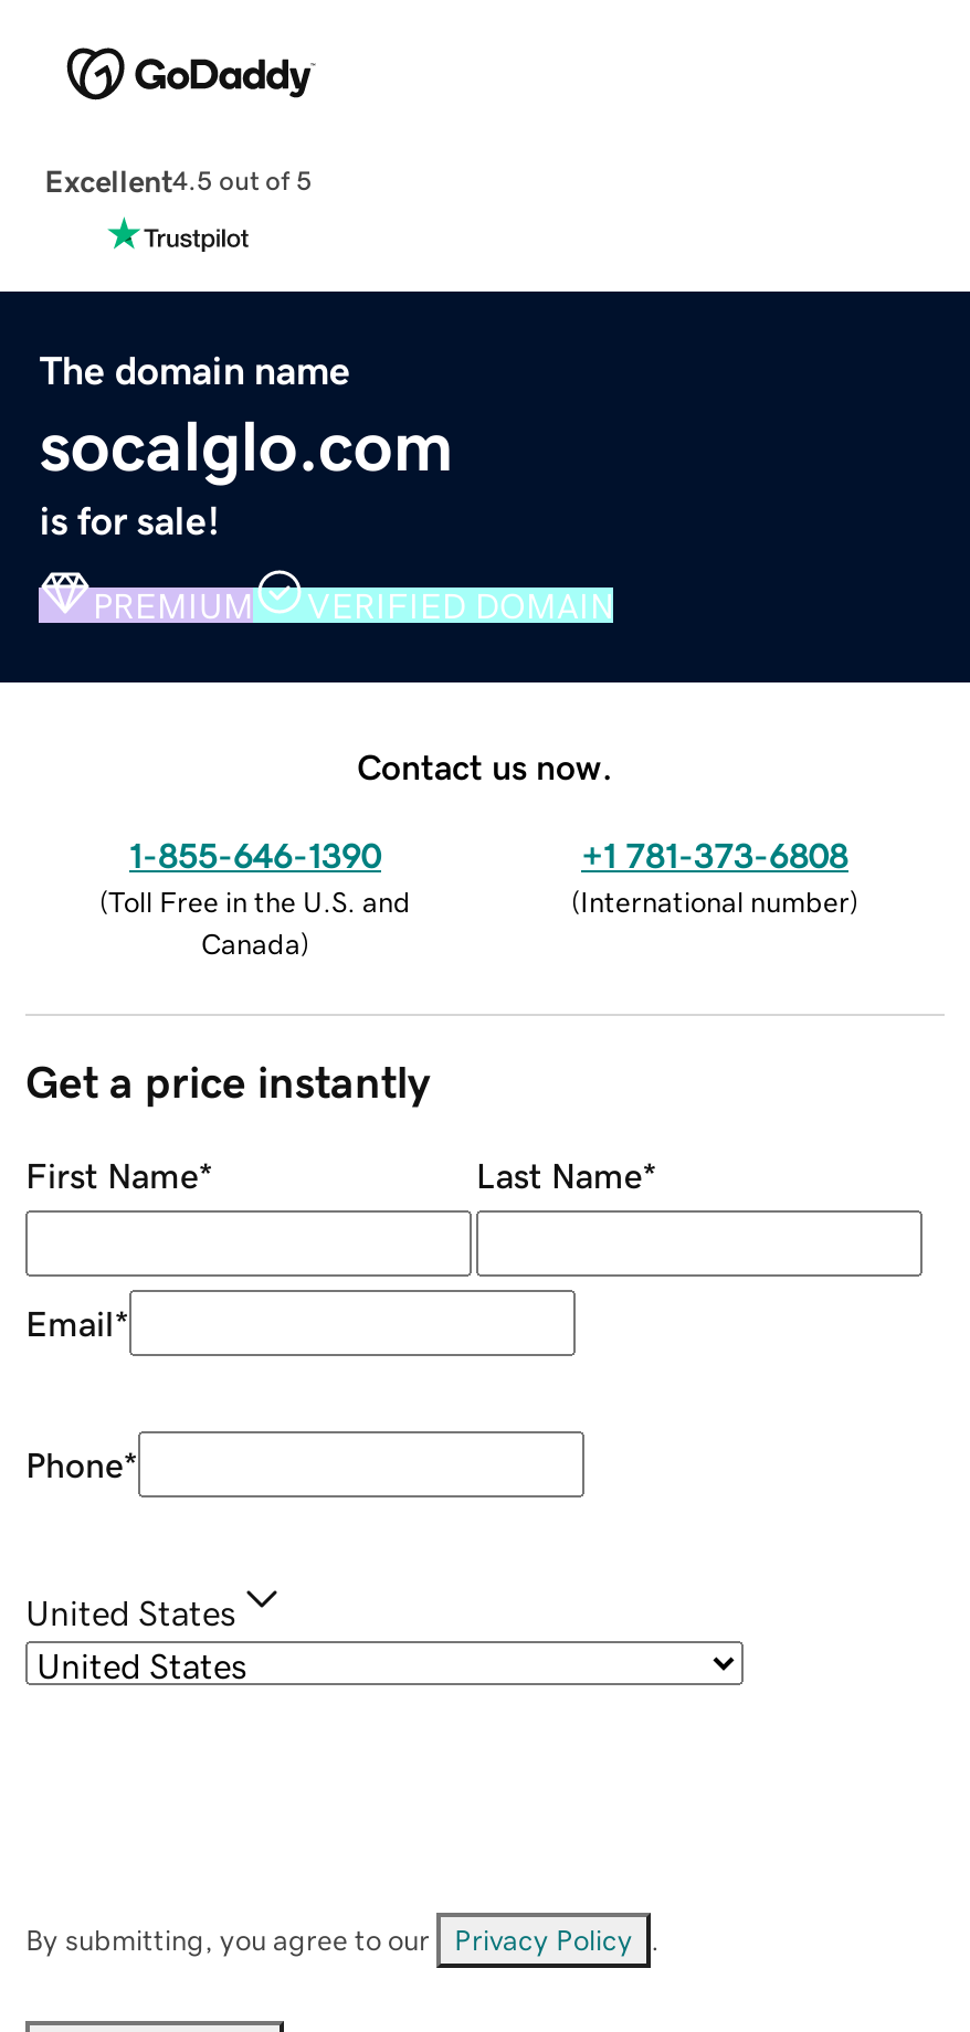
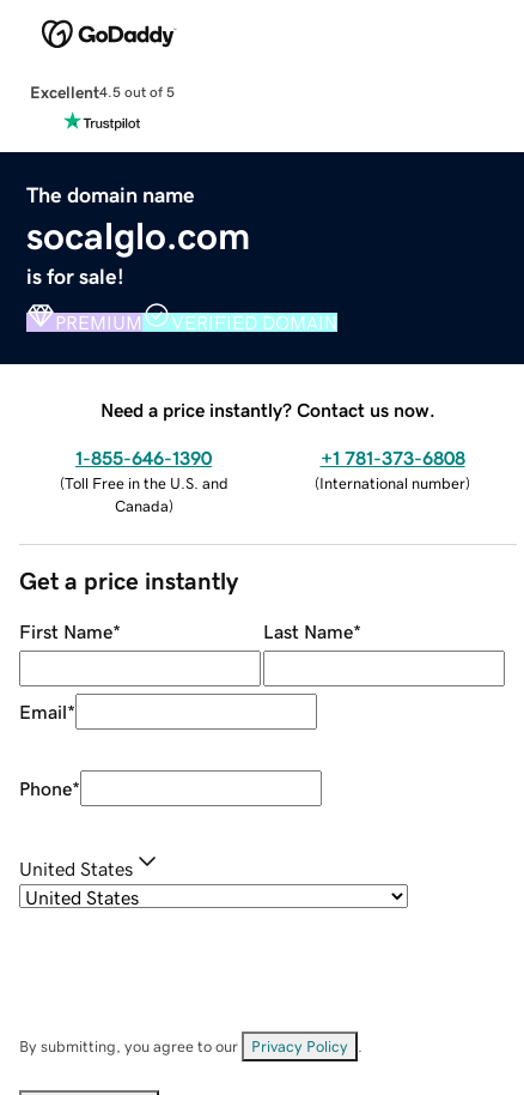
- Contact us now.
+ Need a price instantly? Contact us now.
